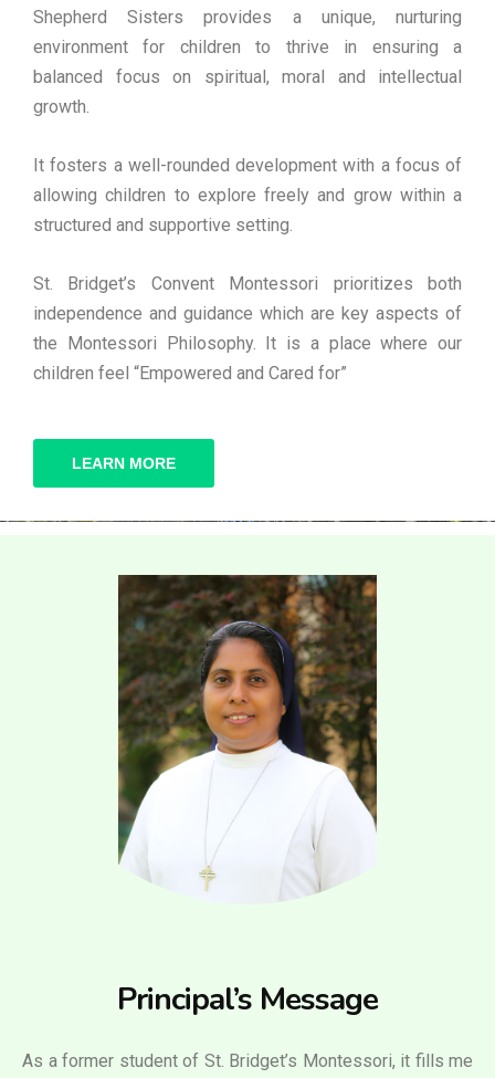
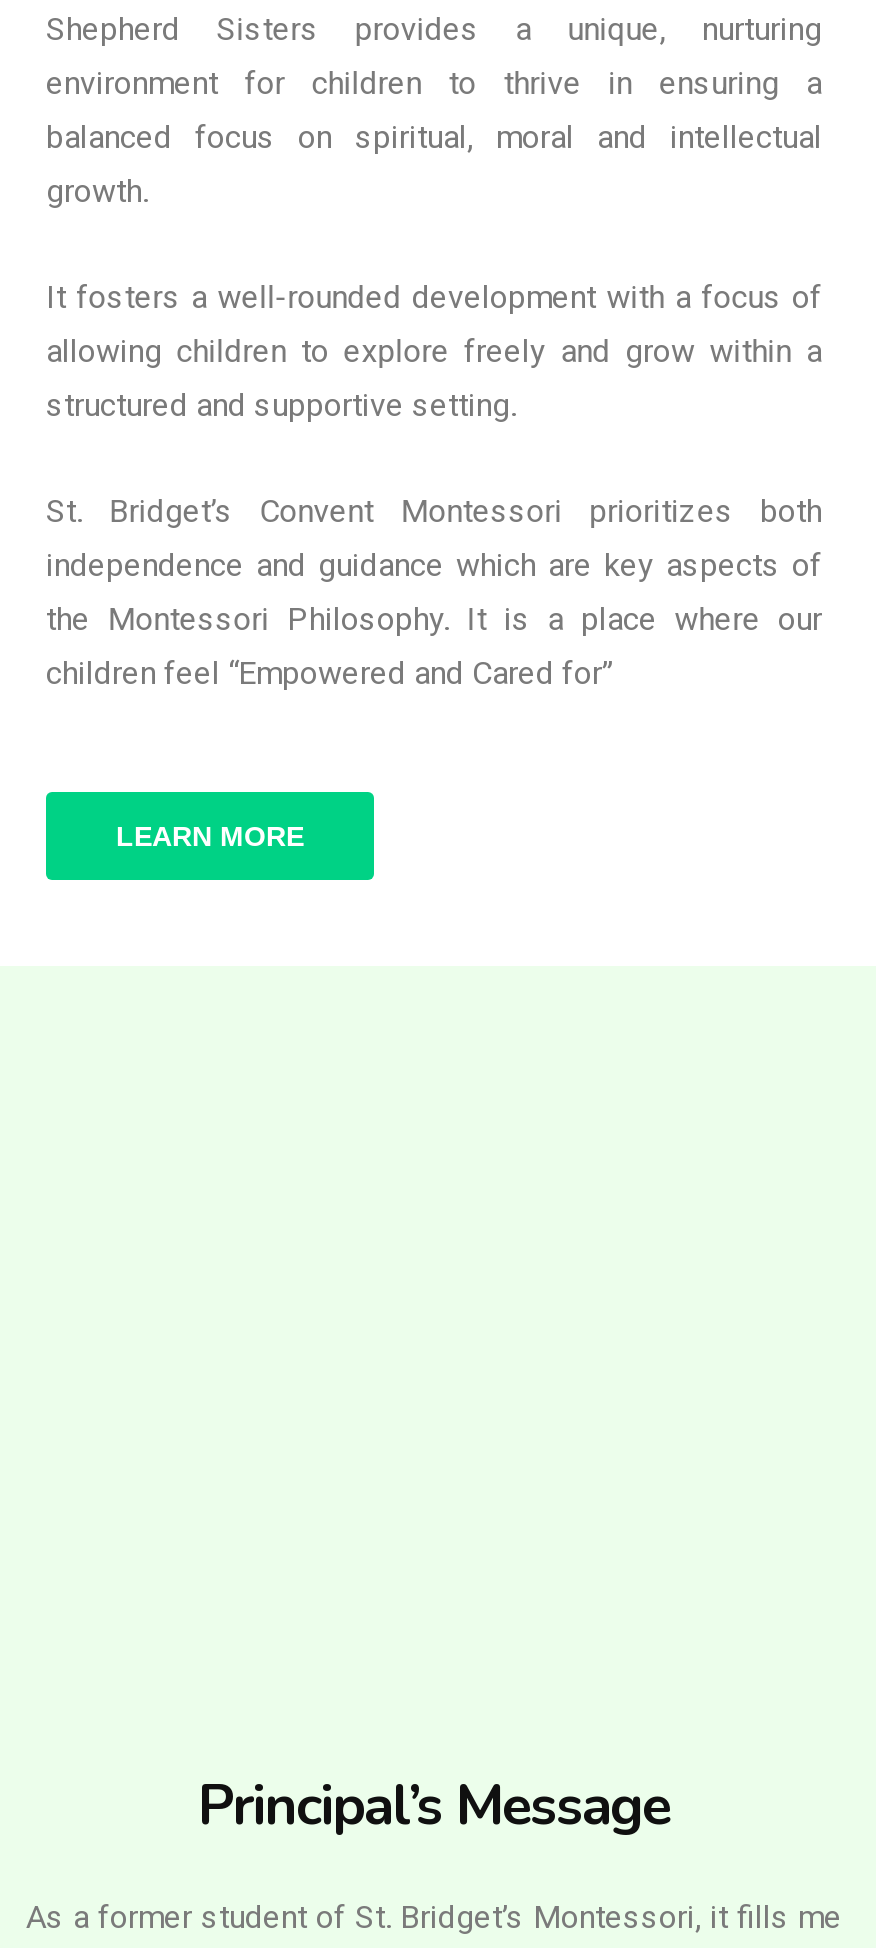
- [image]
